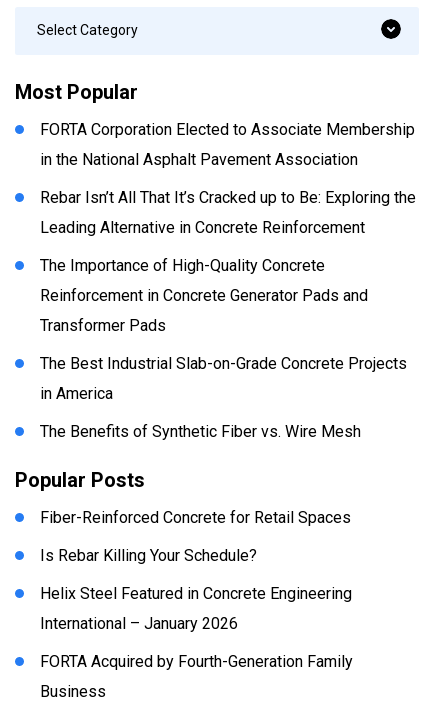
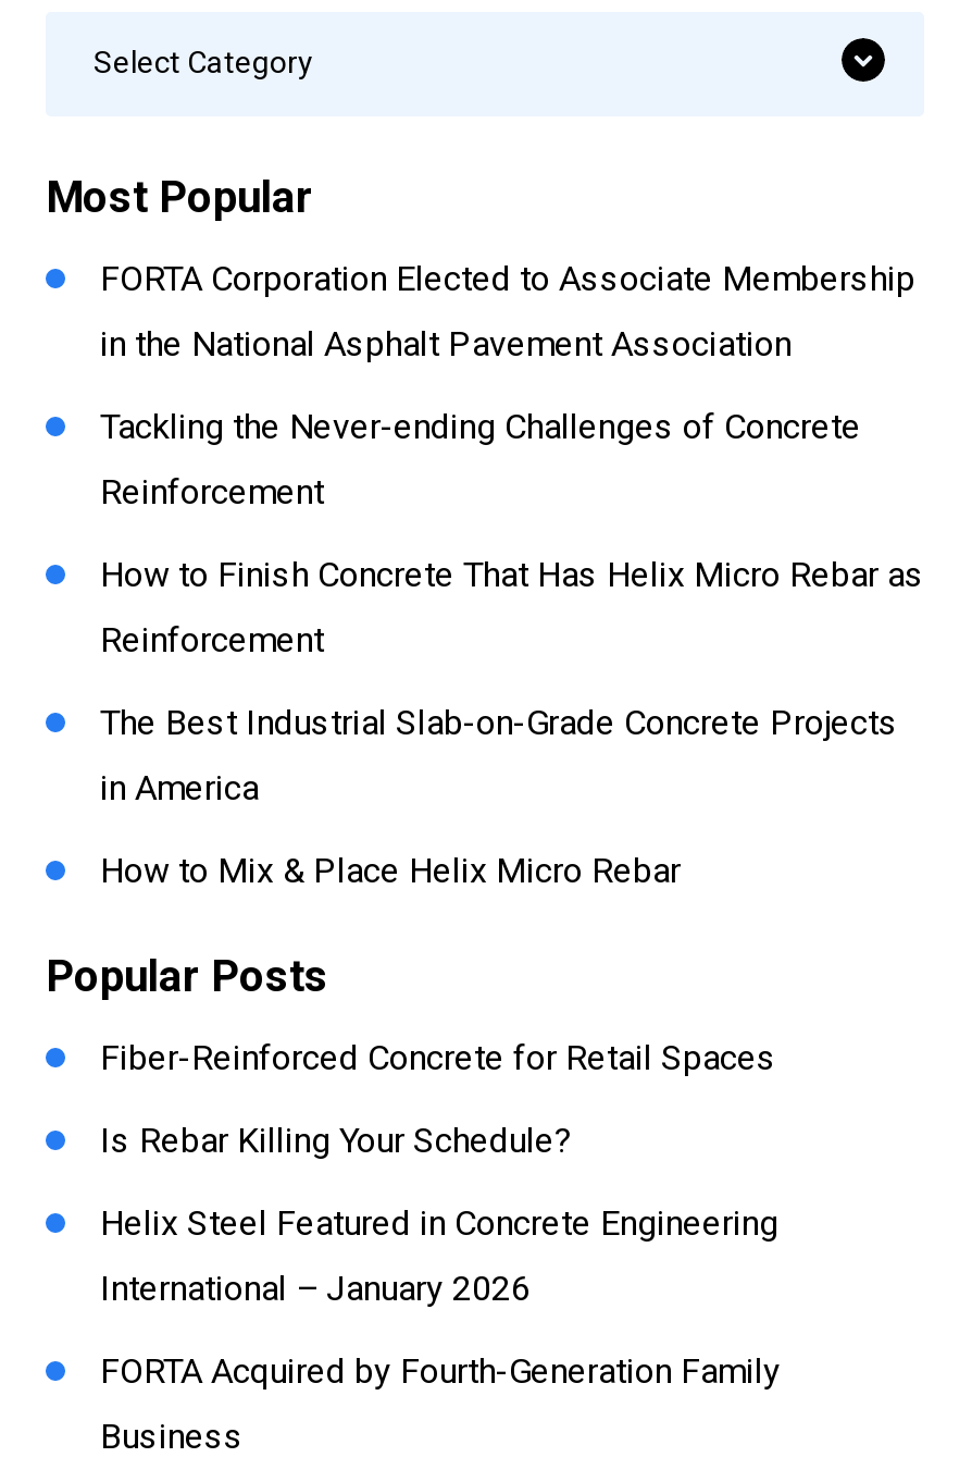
- Rebar Isn’t All That It’s Cracked up to Be: Exploring the
- Leading Alternative in Concrete Reinforcement
- The Importance of High-Quality Concrete
- Reinforcement in Concrete Generator Pads and
- Transformer Pads
+ Tackling the Never-ending Challenges of Concrete
+ Reinforcement
+ How to Finish Concrete That Has Helix Micro Rebar as
+ Reinforcement

- The Benefits of Synthetic Fiber vs. Wire Mesh
+ How to Mix & Place Helix Micro Rebar
